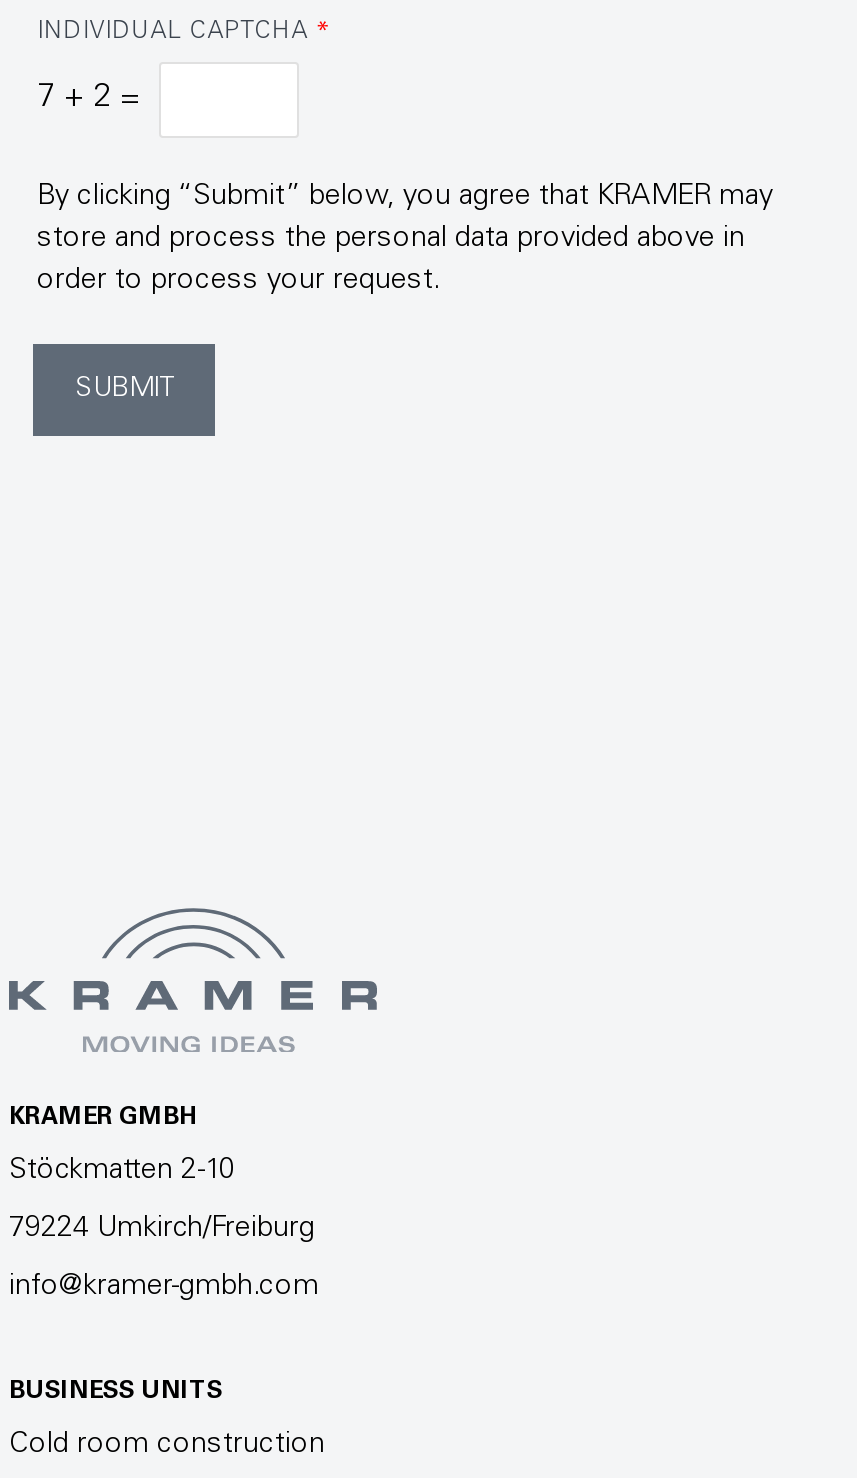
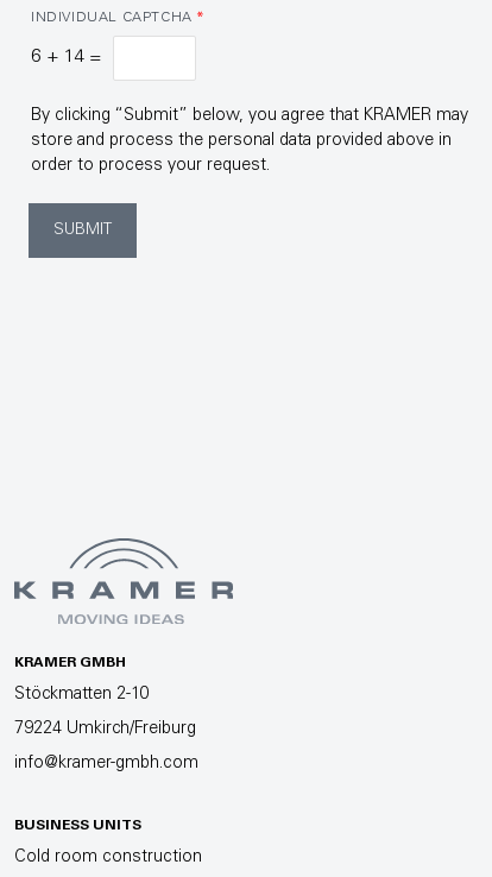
- 7 + 2 =
+ 6 + 14 =
